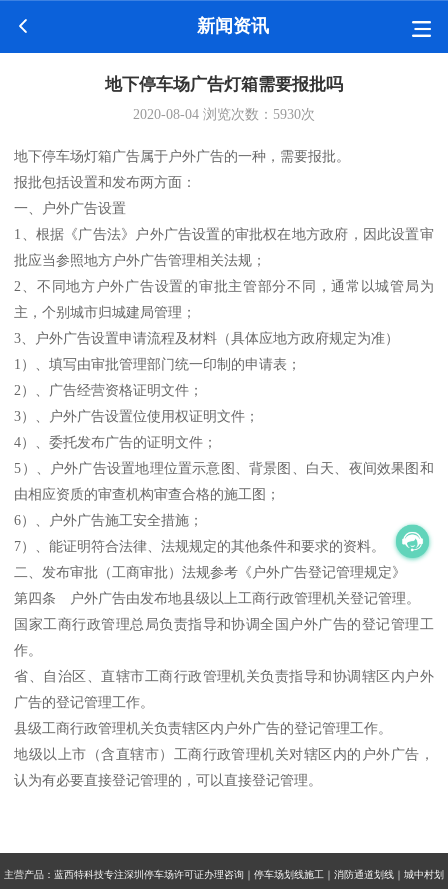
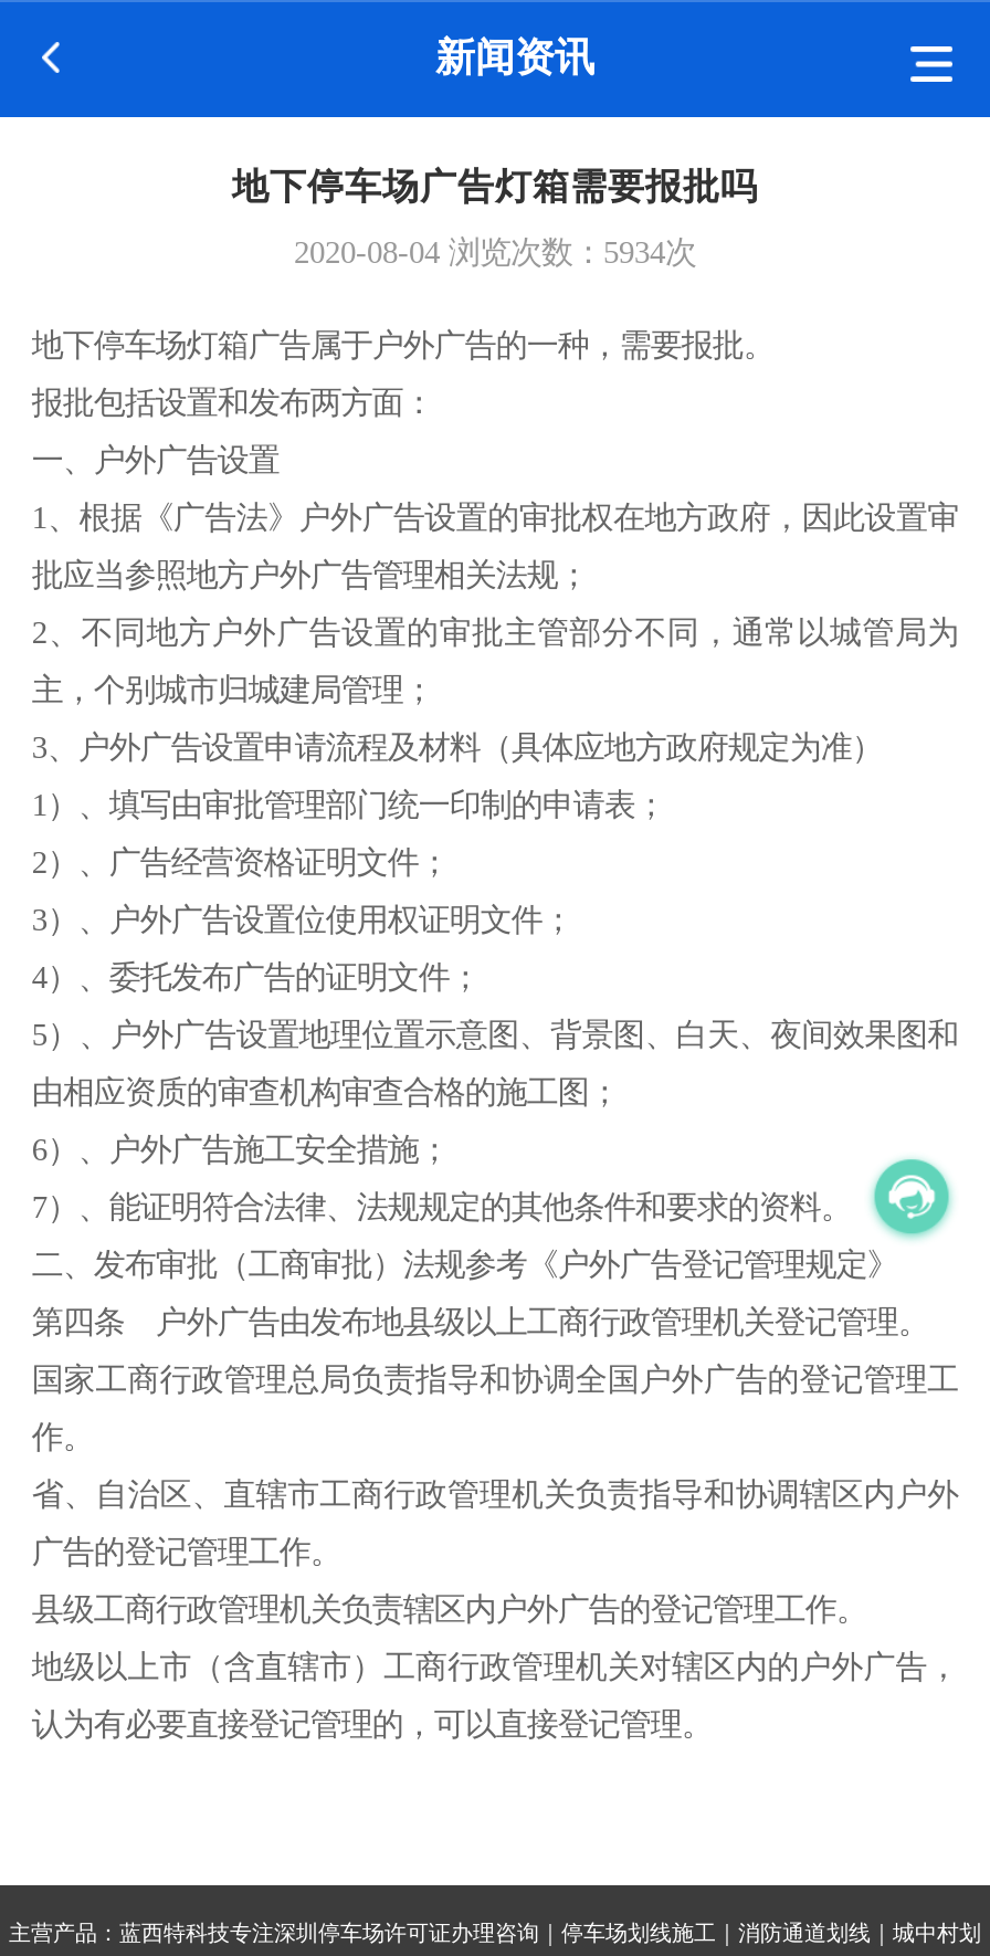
- 2020-08-04浏览次数：5930次
+ 2020-08-04浏览次数：5934次
